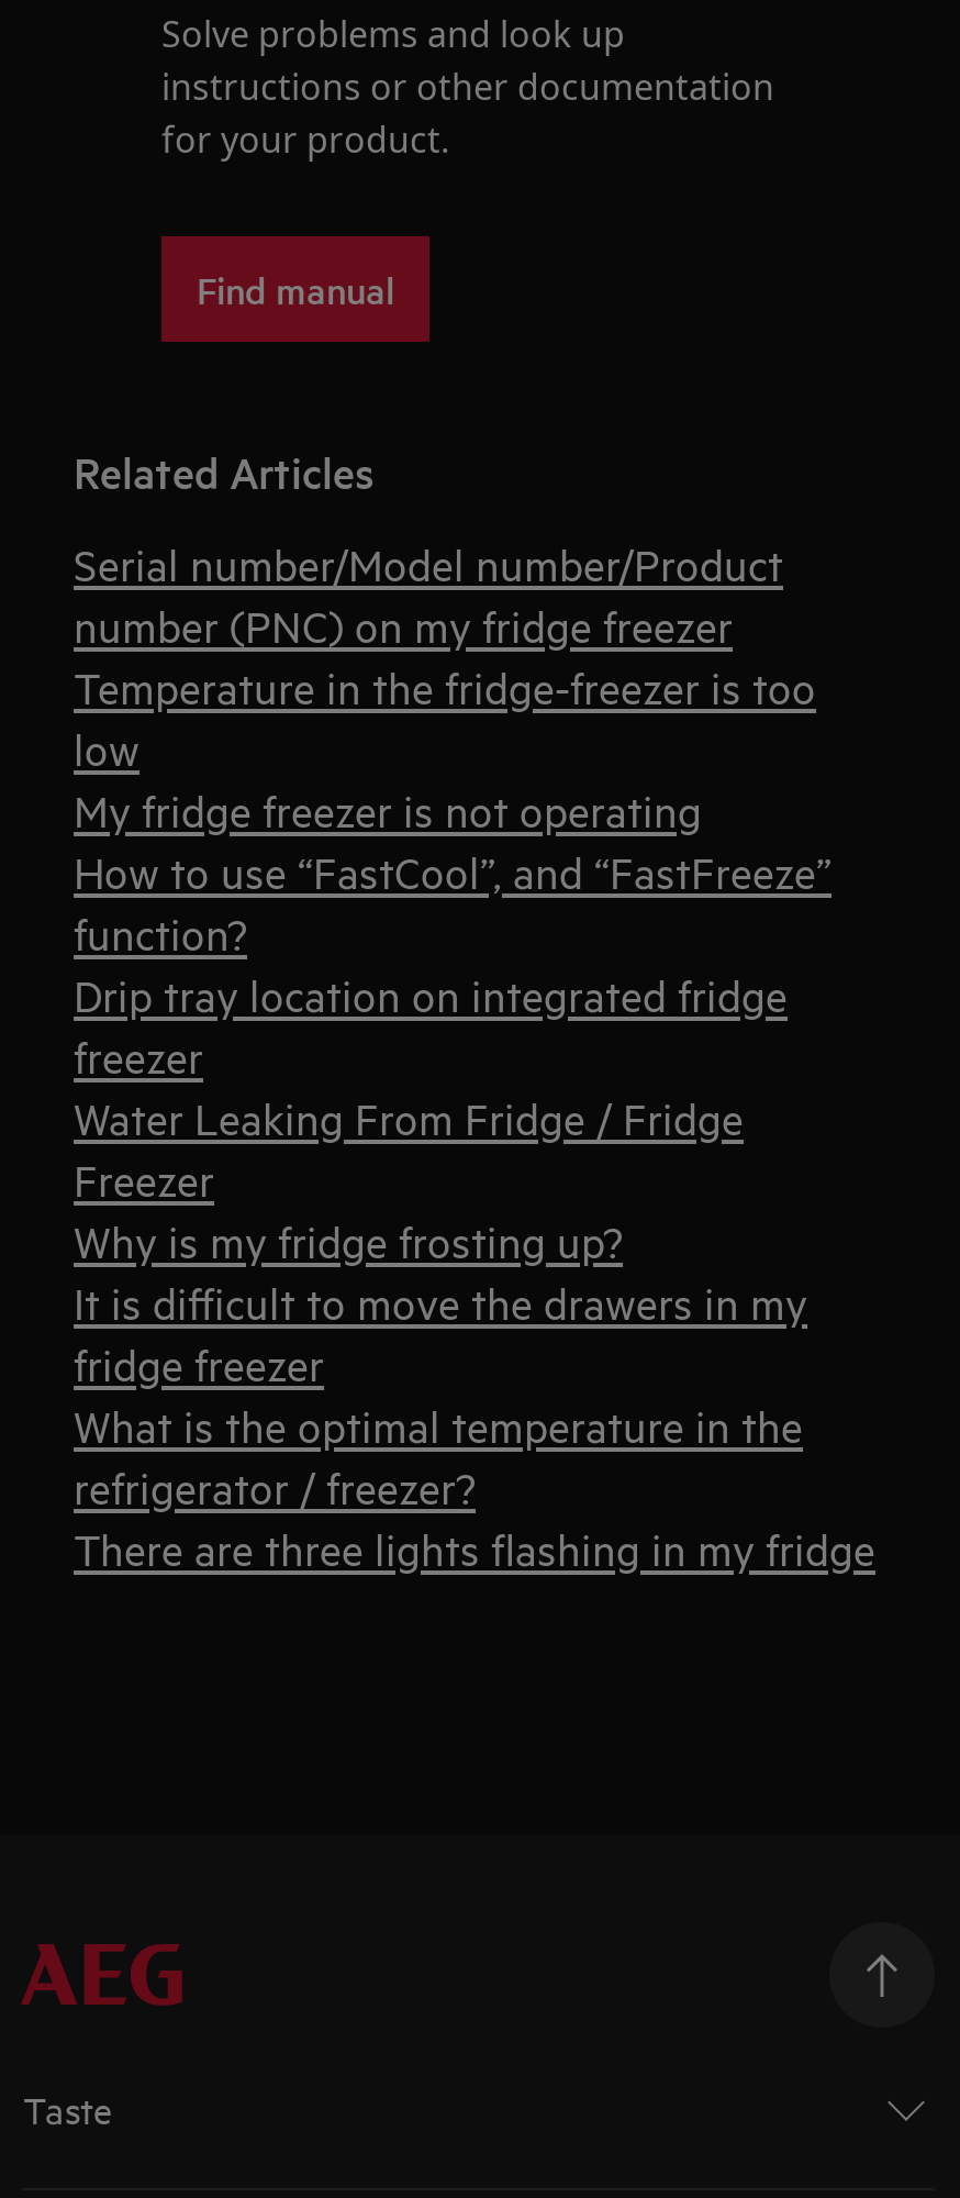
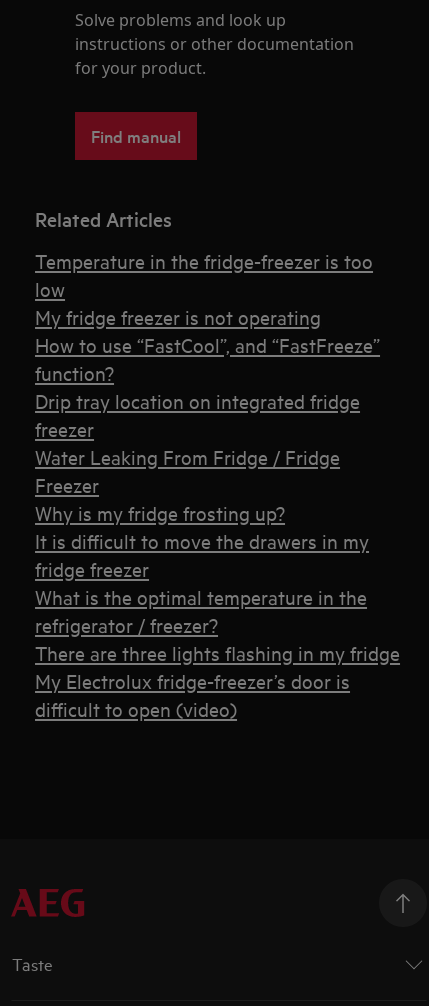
- Serial number/Model number/Product
- number (PNC) on my fridge freezer

moved up: Temperature in the fridge-freezer is too | low | My fridge freezer is not operating | ... | refrigerator / freezer? | There are three lights flashing in my fridge

+ My Electrolux fridge-freezer’s door is
+ difficult to open (video)
